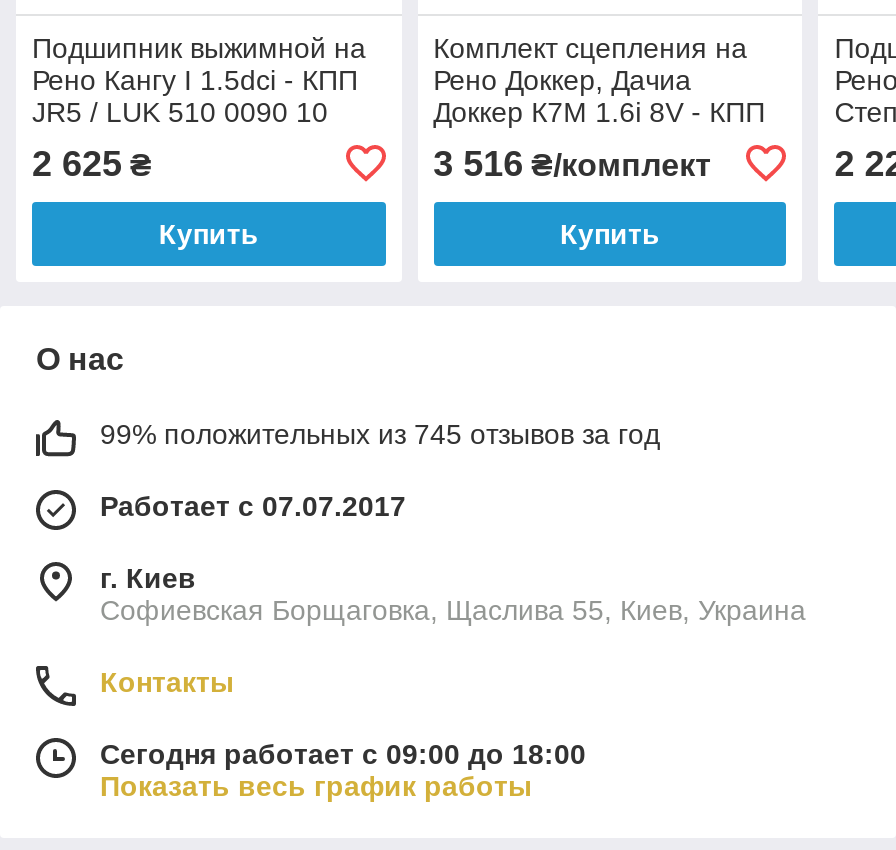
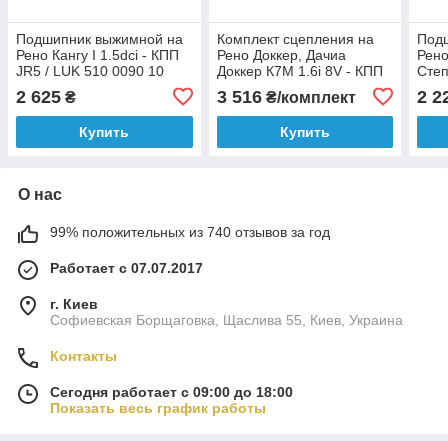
- 99% положительных из 745 отзывов за год
+ 99% положительных из 740 отзывов за год
